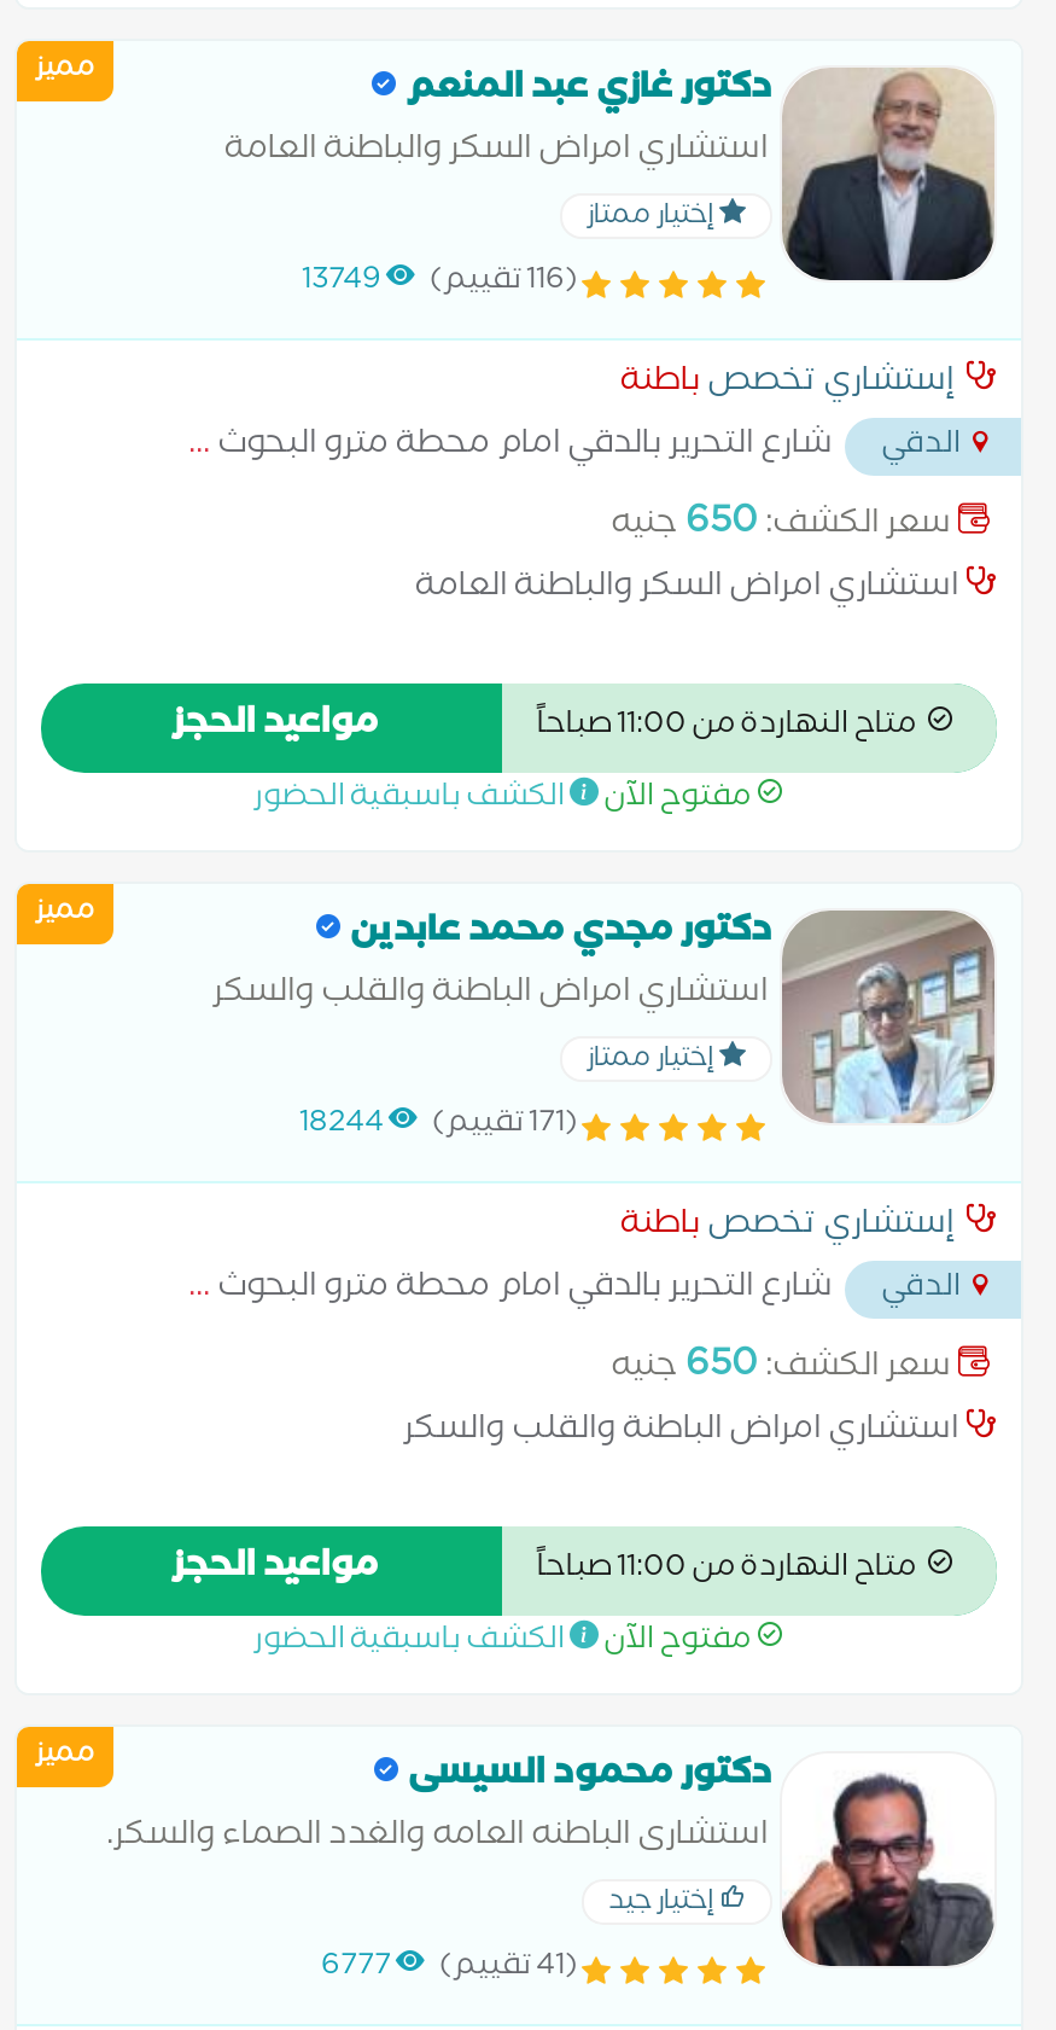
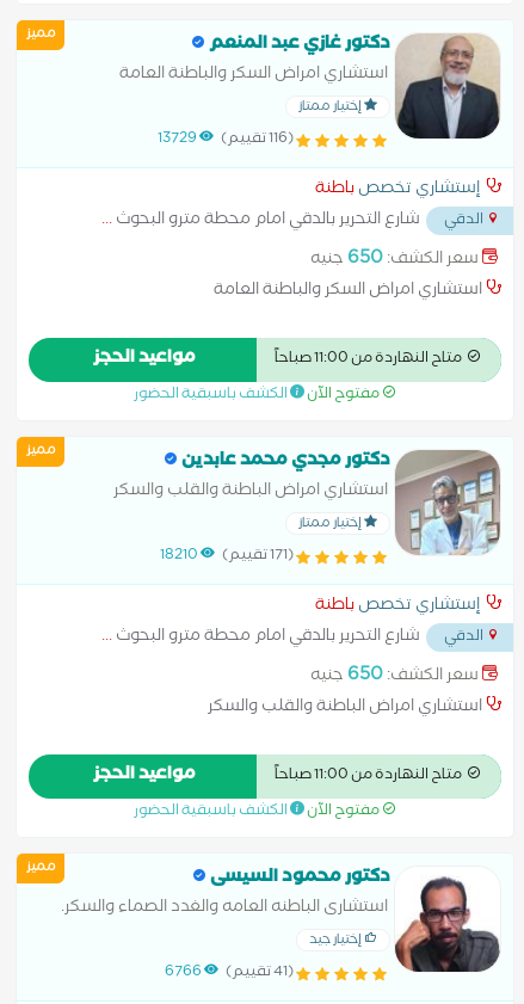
- 13749
+ 13729

- 18244
+ 18210

- 6777
+ 6766
